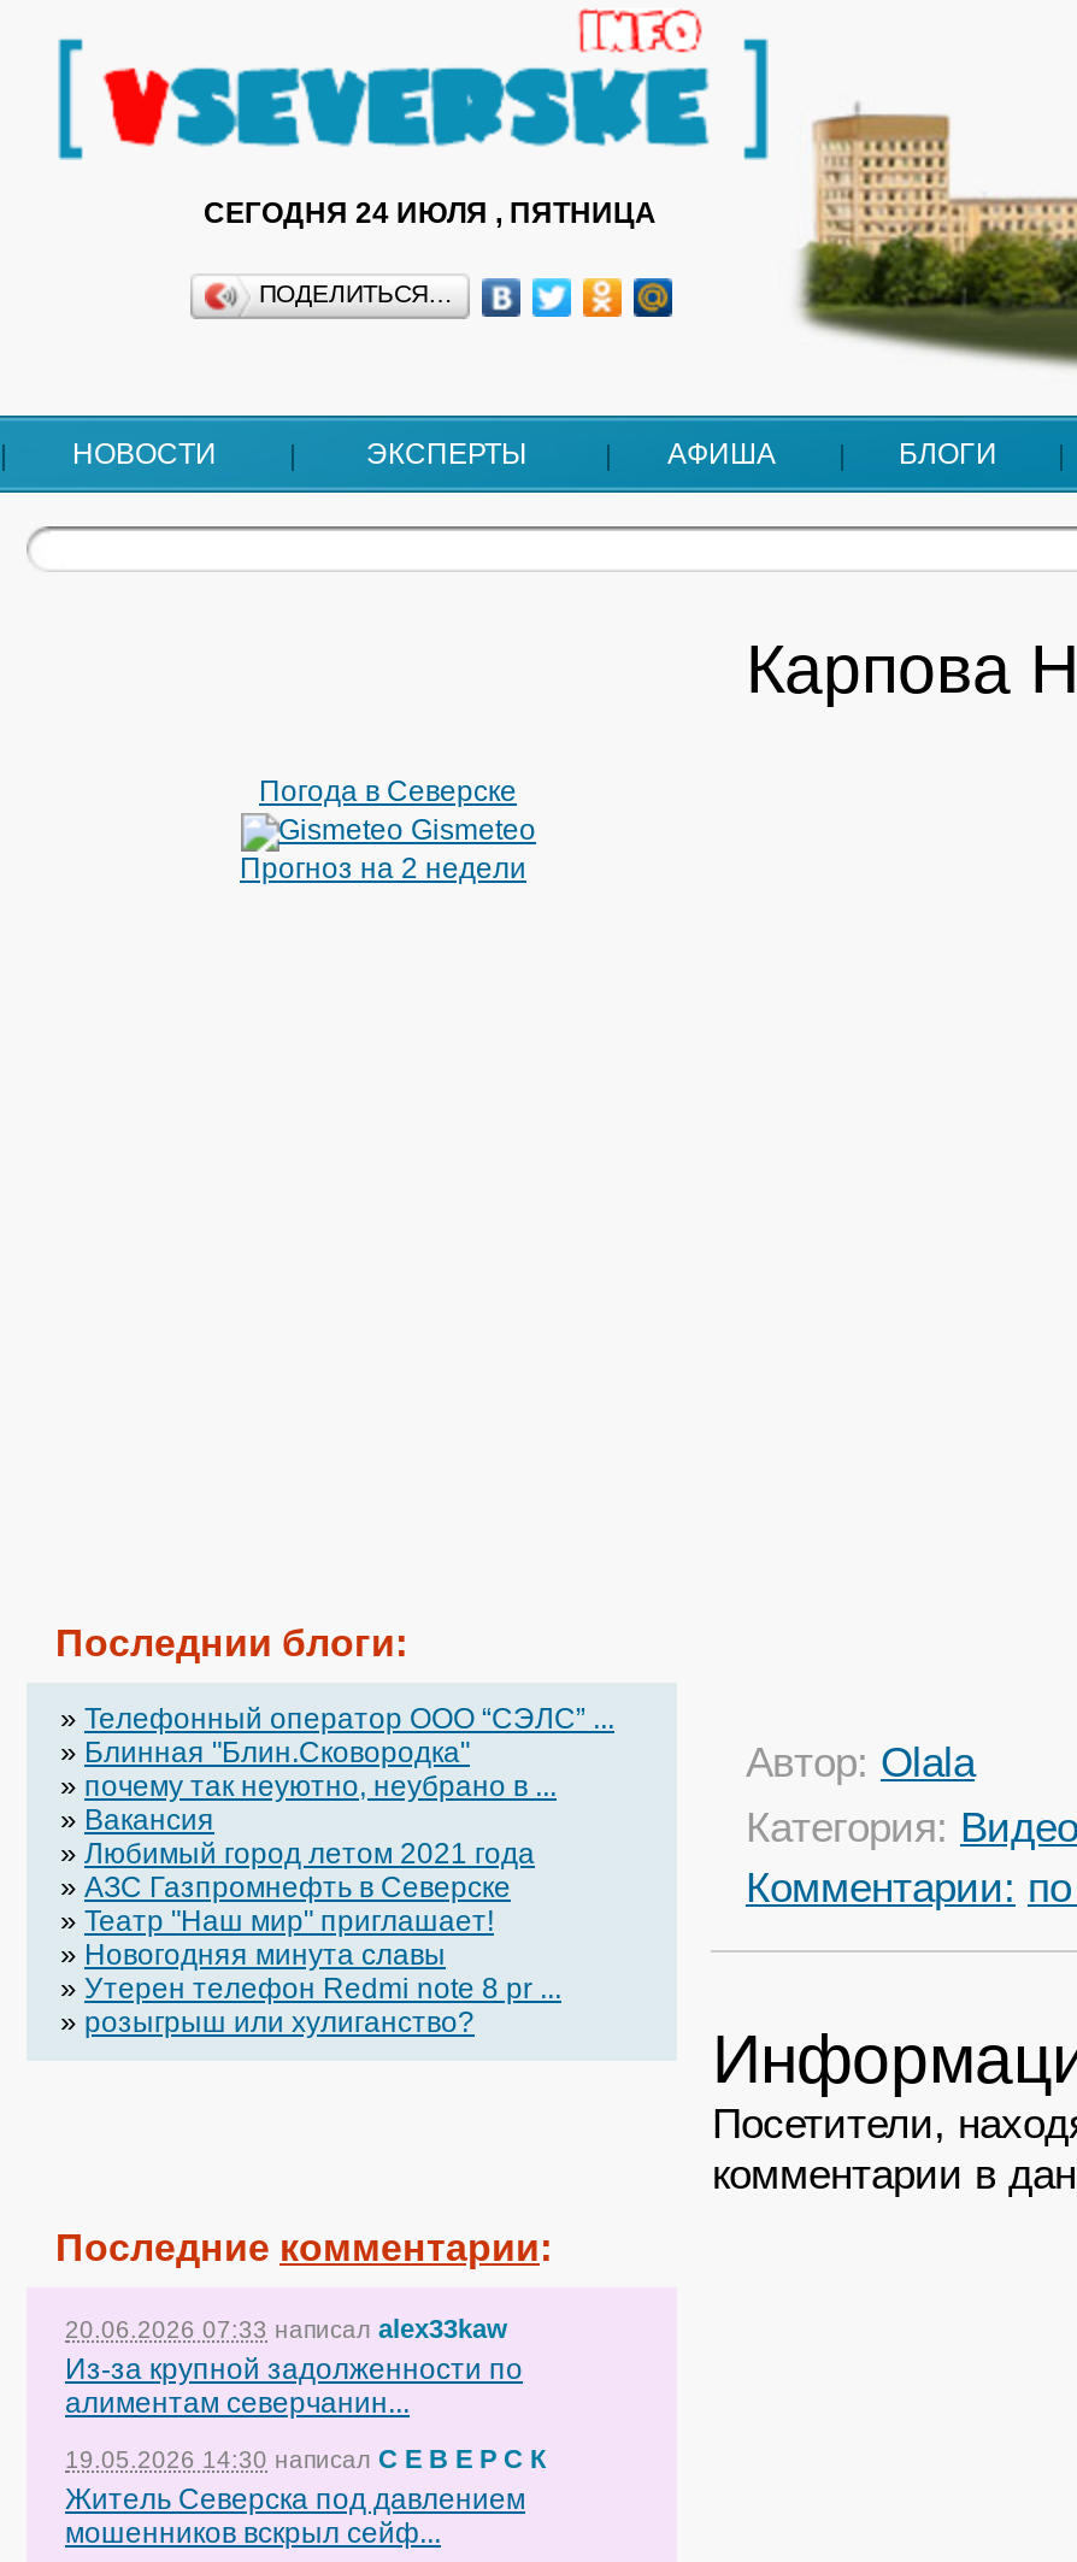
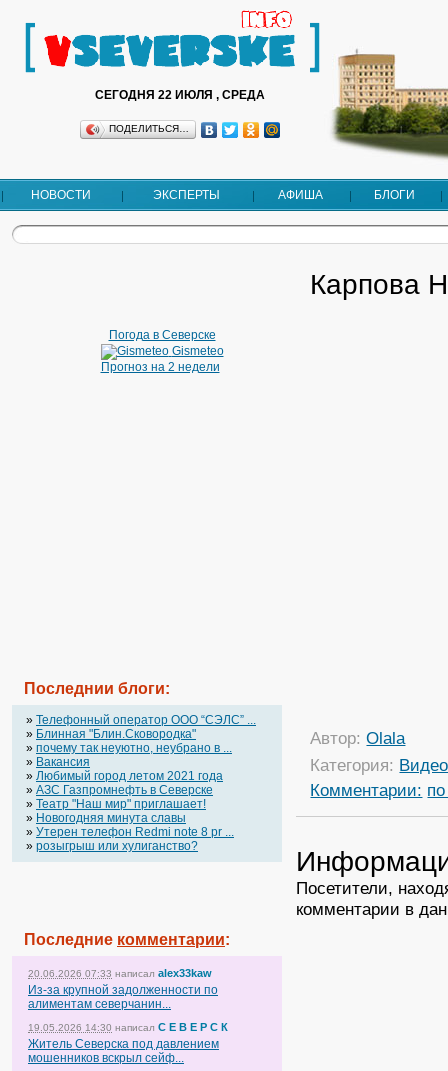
- СЕГОДНЯ 24 ИЮЛЯ , ПЯТНИЦА
+ СЕГОДНЯ 22 ИЮЛЯ , СРЕДА
